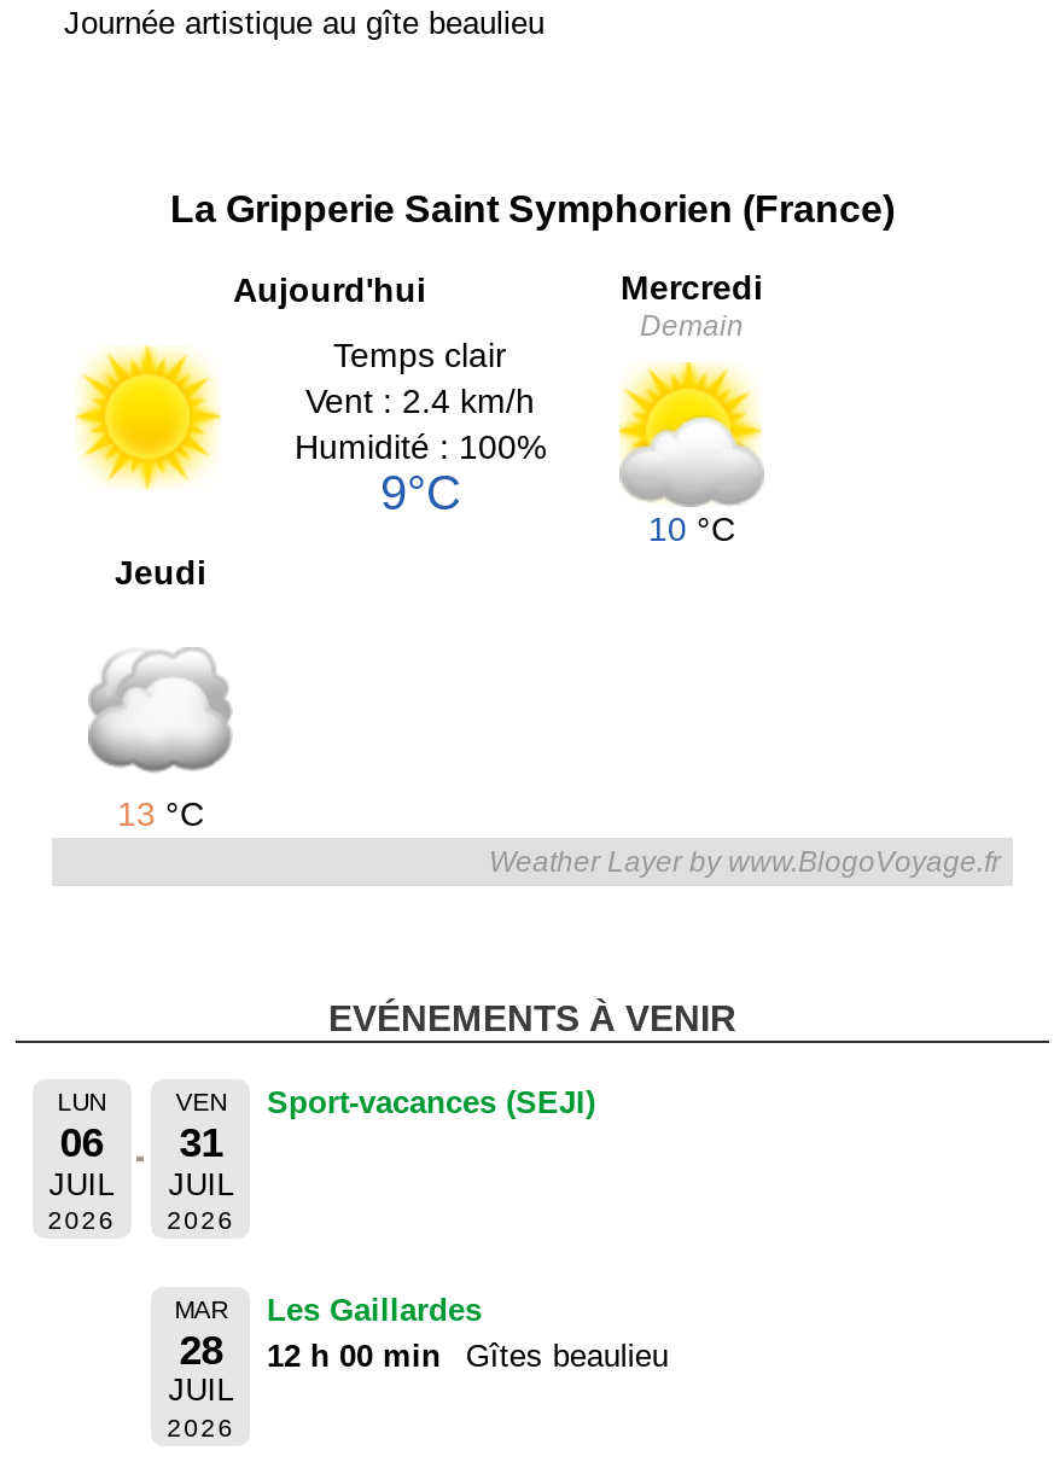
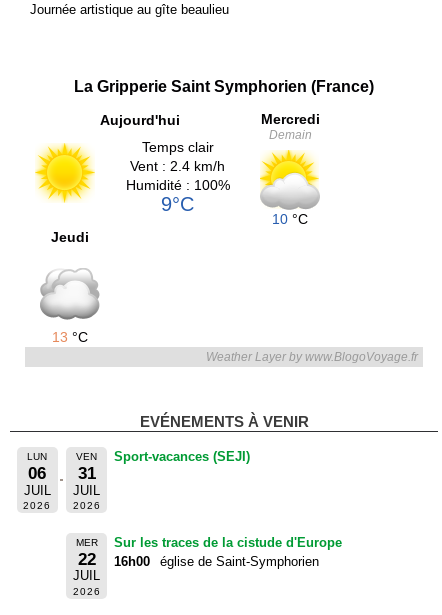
- MAR
- 28
+ MER
+ 22

- Les Gaillardes
- 12 h 00 min
- Gîtes beaulieu
+ Sur les traces de la cistude d'Europe
+ 16h00
+ église de Saint-Symphorien
